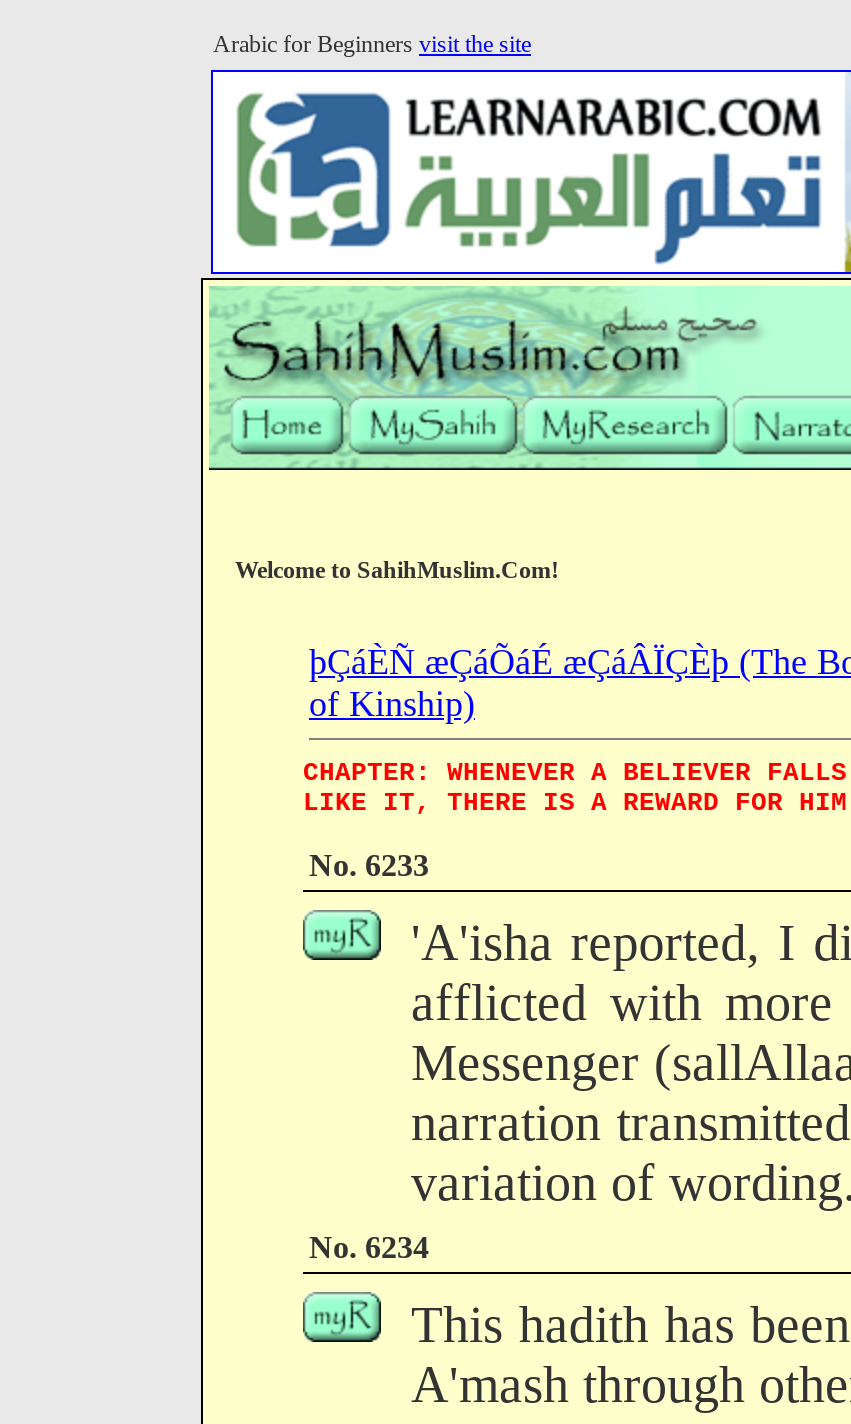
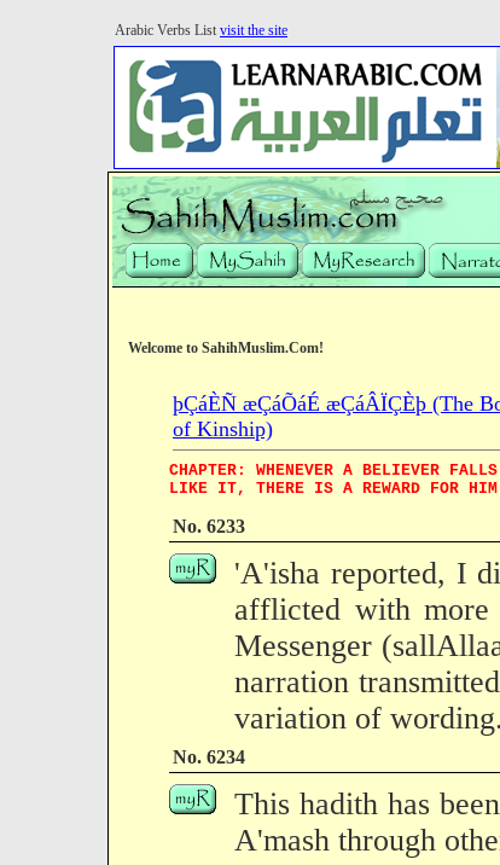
- Arabic for Beginners visit the site
+ Arabic Verbs List visit the site
